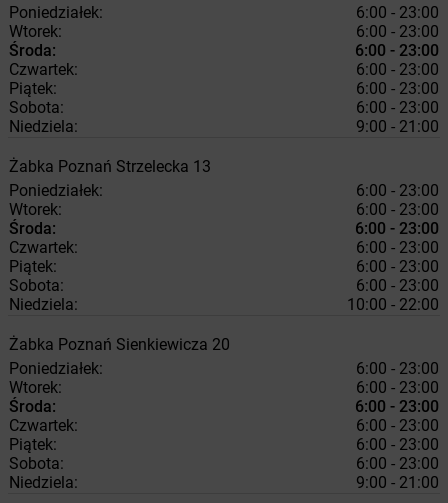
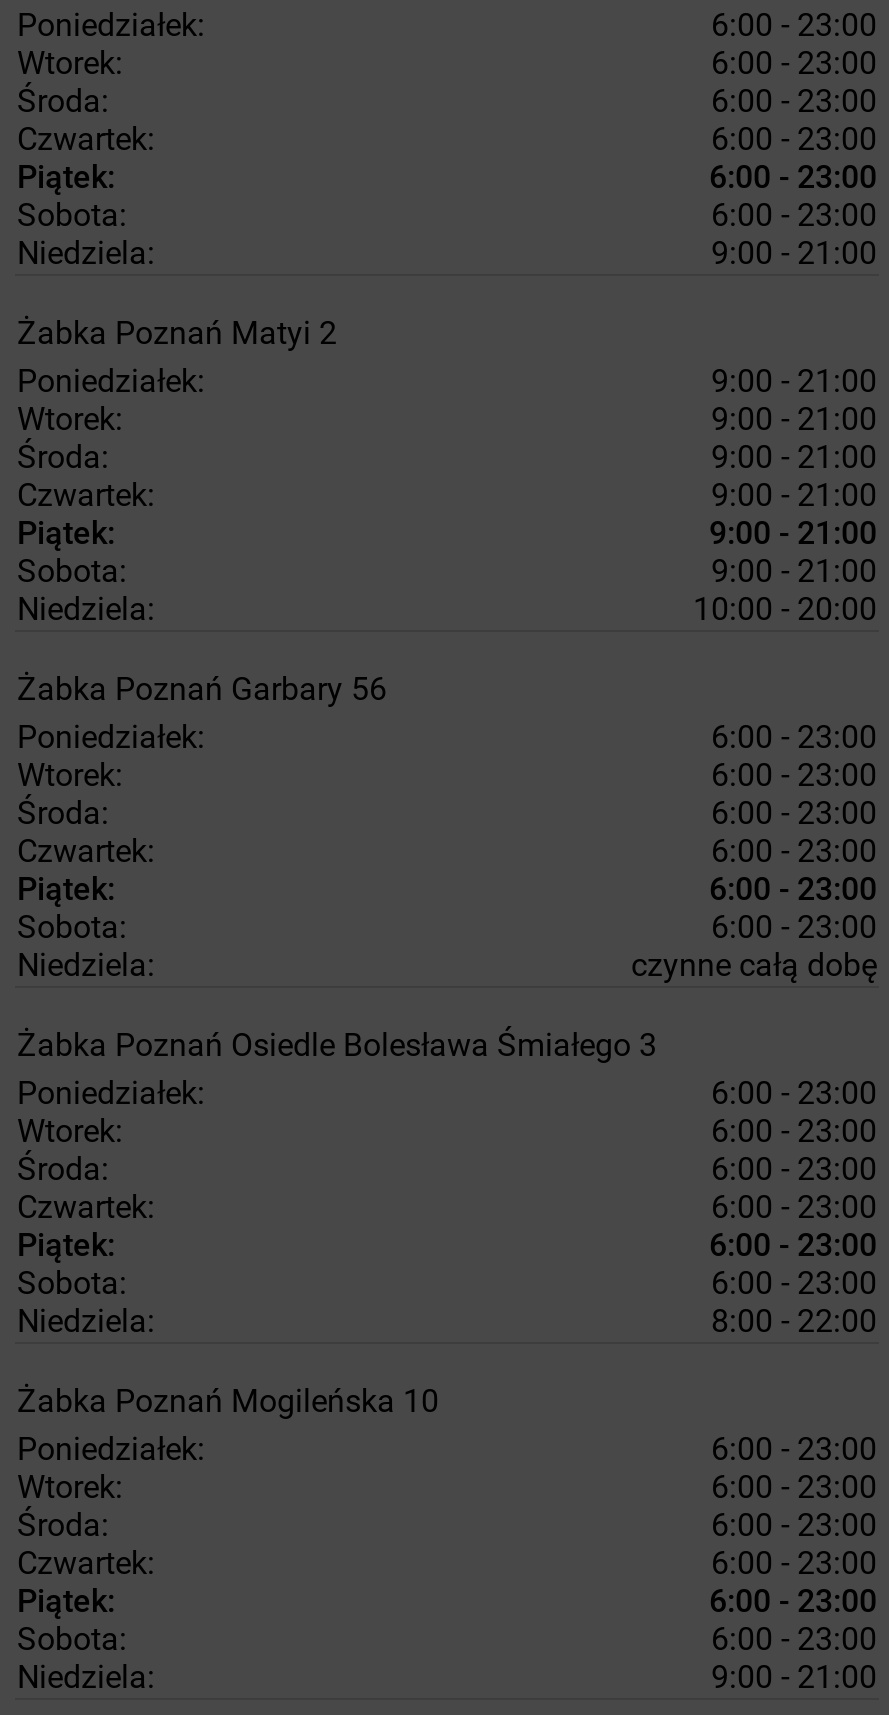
- Żabka Poznań Strzelecka 13
+ Żabka Poznań Matyi 2
+ Poniedziałek:
+ 9:00 - 21:00
+ Wtorek:
+ 9:00 - 21:00
+ Środa:
+ 9:00 - 21:00
+ Czwartek:
+ 9:00 - 21:00
+ Piątek:
+ 9:00 - 21:00
+ Sobota:
+ 9:00 - 21:00
+ Niedziela:
+ 10:00 - 20:00
+ Żabka Poznań Garbary 56

- 10:00 - 22:00
- Żabka Poznań Sienkiewicza 20
+ czynne całą dobę
+ Żabka Poznań Osiedle Bolesława Śmiałego 3
+ Poniedziałek:
+ 6:00 - 23:00
+ Wtorek:
+ 6:00 - 23:00
+ Środa:
+ 6:00 - 23:00
+ Czwartek:
+ 6:00 - 23:00
+ Piątek:
+ 6:00 - 23:00
+ Sobota:
+ 6:00 - 23:00
+ Niedziela:
+ 8:00 - 22:00
+ Żabka Poznań Mogileńska 10
